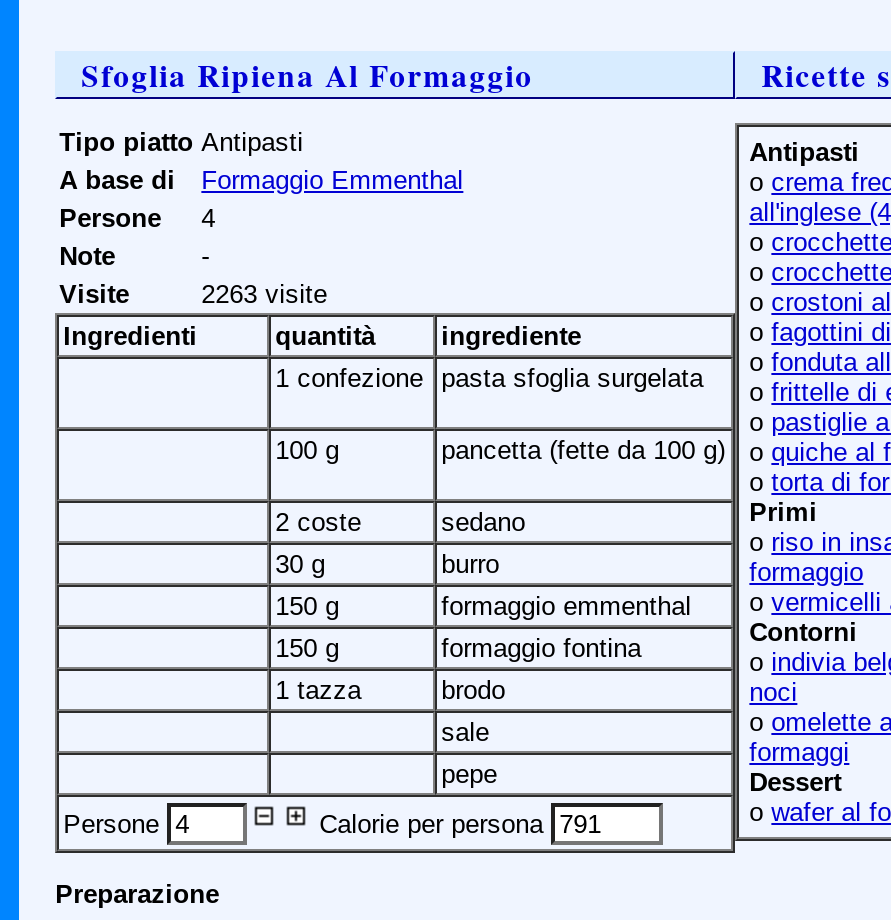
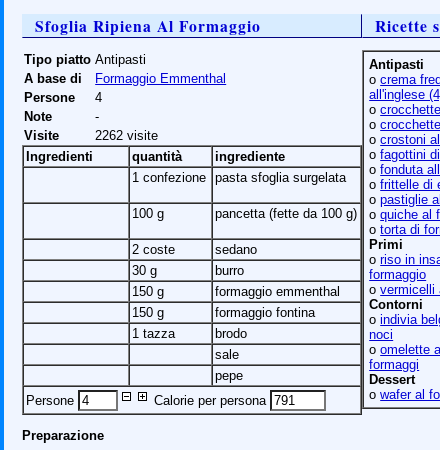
- 2263 visite
+ 2262 visite
